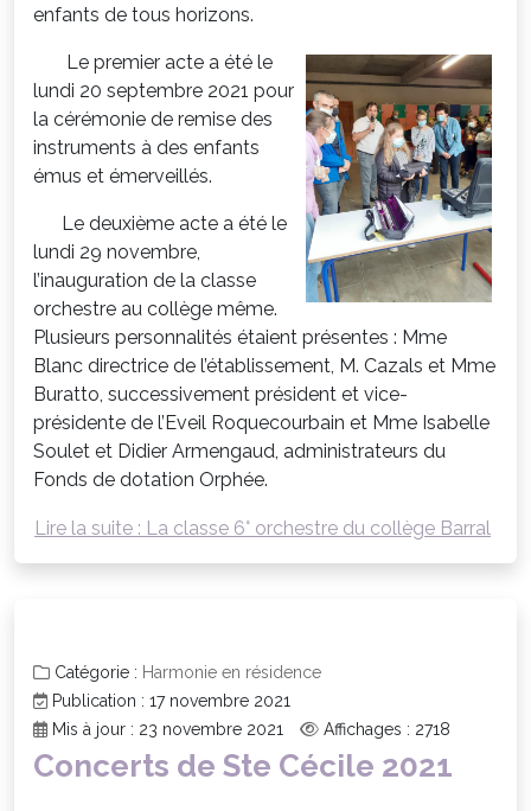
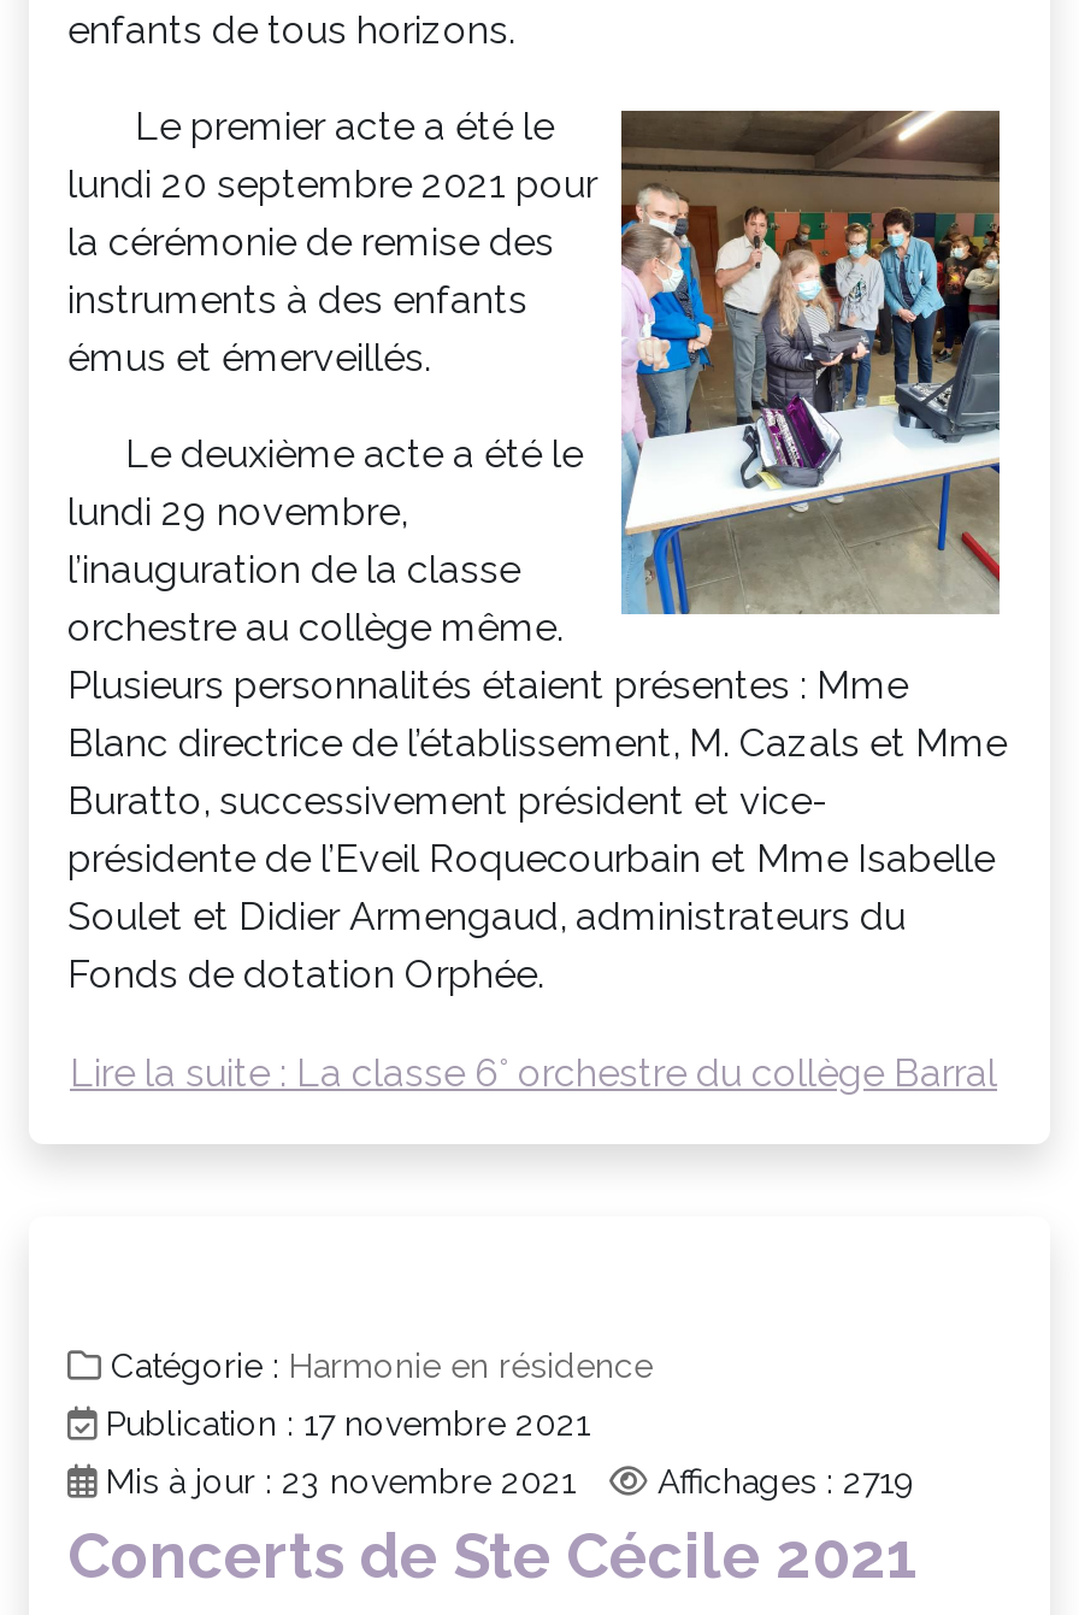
- Affichages : 2718
+ Affichages : 2719
